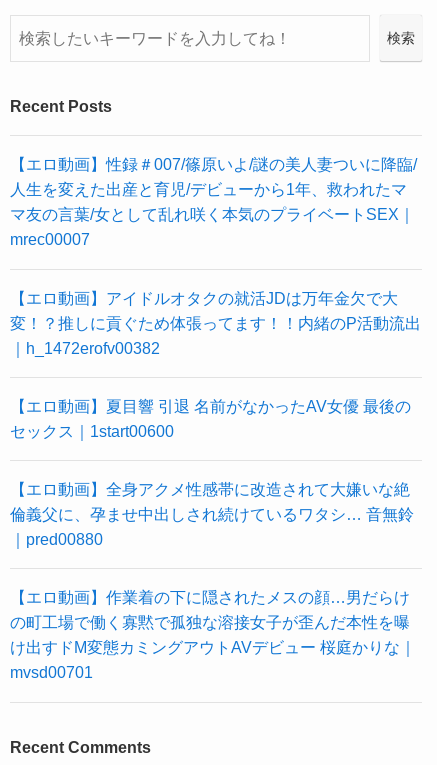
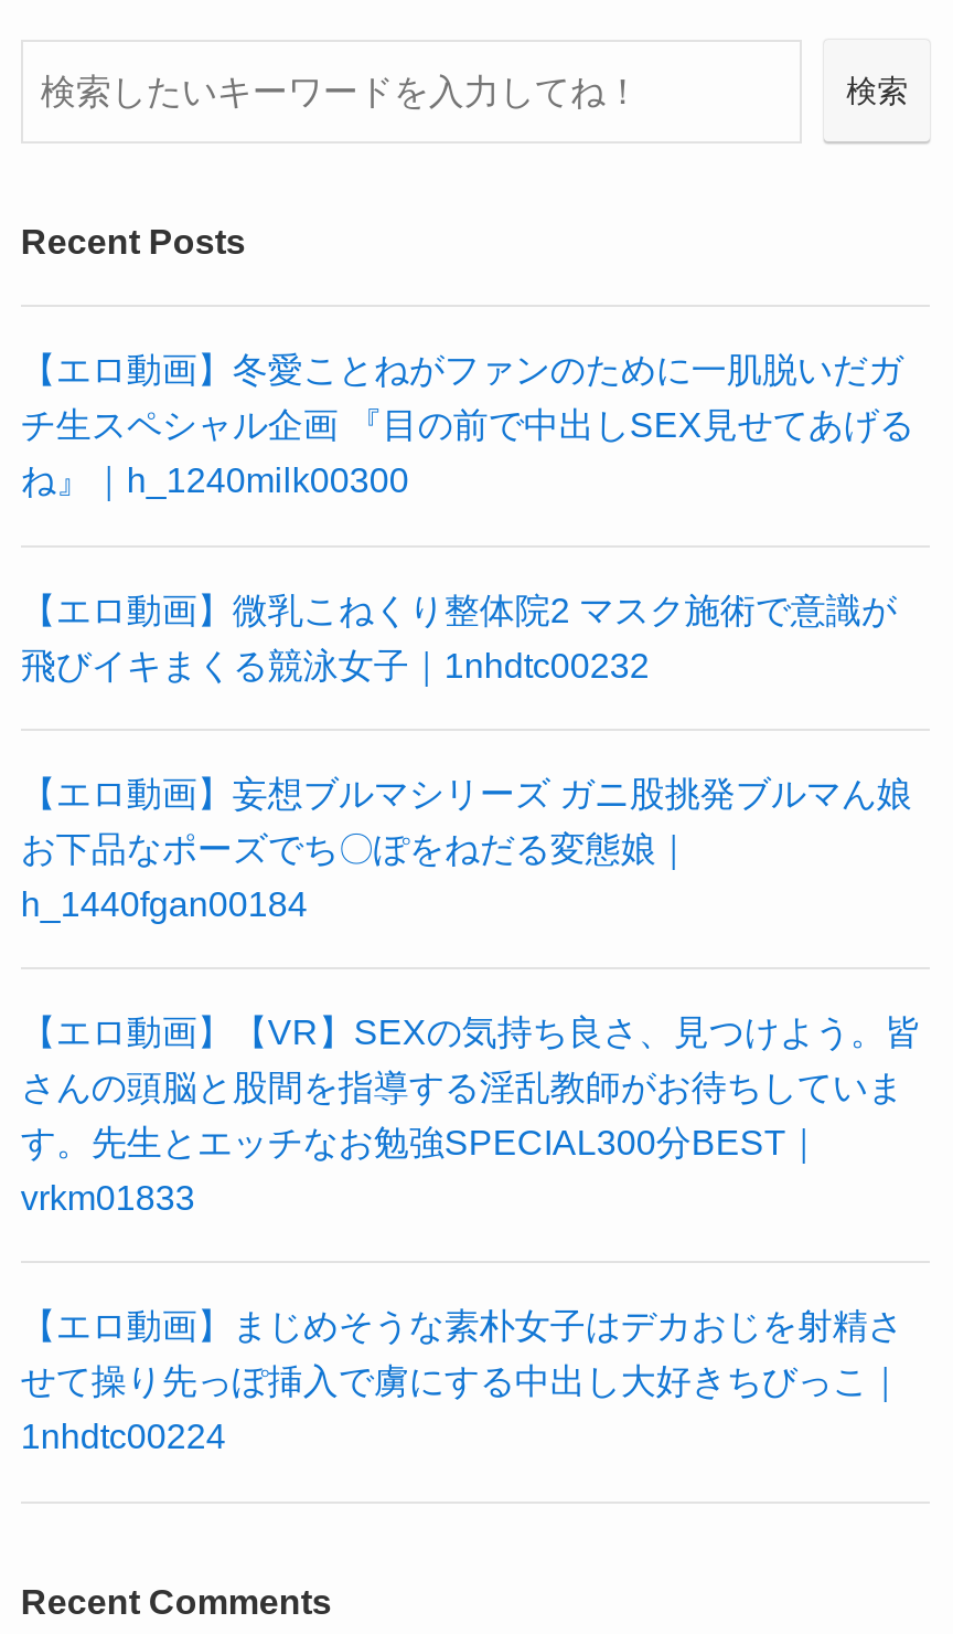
- 【エロ動画】性録＃007/篠原いよ/謎の美人妻ついに降臨/
- 人生を変えた出産と育児/デビューから1年、救われたマ
- マ友の言葉/女として乱れ咲く本気のプライベートSEX｜
- mrec00007
+ 【エロ動画】冬愛ことねがファンのために一肌脱いだガ
+ チ生スペシャル企画 『目の前で中出しSEX見せてあげる
+ ね』｜h_1240milk00300

- 【エロ動画】アイドルオタクの就活JDは万年金欠で大
- 変！？推しに貢ぐため体張ってます！！内緒のP活動流出
- ｜h_1472erofv00382
+ 【エロ動画】微乳こねくり整体院2 マスク施術で意識が
+ 飛びイキまくる競泳女子｜1nhdtc00232

- 【エロ動画】夏目響 引退 名前がなかったAV女優 最後の
- セックス｜1start00600
+ 【エロ動画】妄想ブルマシリーズ ガニ股挑発ブルマん娘
+ お下品なポーズでち〇ぽをねだる変態娘｜
+ h_1440fgan00184

- 【エロ動画】全身アクメ性感帯に改造されて大嫌いな絶
- 倫義父に、孕ませ中出しされ続けているワタシ… 音無鈴
- ｜pred00880
+ 【エロ動画】【VR】SEXの気持ち良さ、見つけよう。皆
+ さんの頭脳と股間を指導する淫乱教師がお待ちしていま
+ す。先生とエッチなお勉強SPECIAL300分BEST｜
+ vrkm01833

- 【エロ動画】作業着の下に隠されたメスの顔…男だらけ
- の町工場で働く寡黙で孤独な溶接女子が歪んだ本性を曝
- け出すドM変態カミングアウトAVデビュー 桜庭かりな｜
- mvsd00701
+ 【エロ動画】まじめそうな素朴女子はデカおじを射精さ
+ せて操り先っぽ挿入で虜にする中出し大好きちびっこ｜
+ 1nhdtc00224
